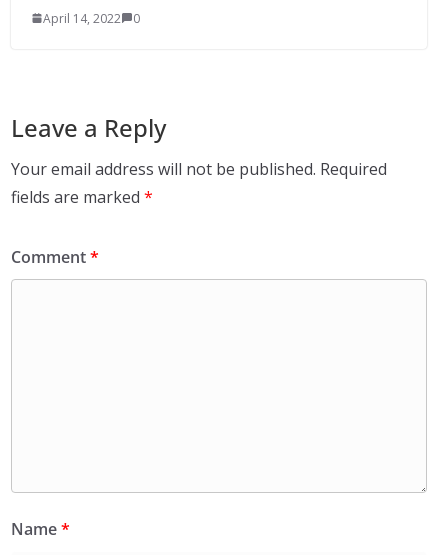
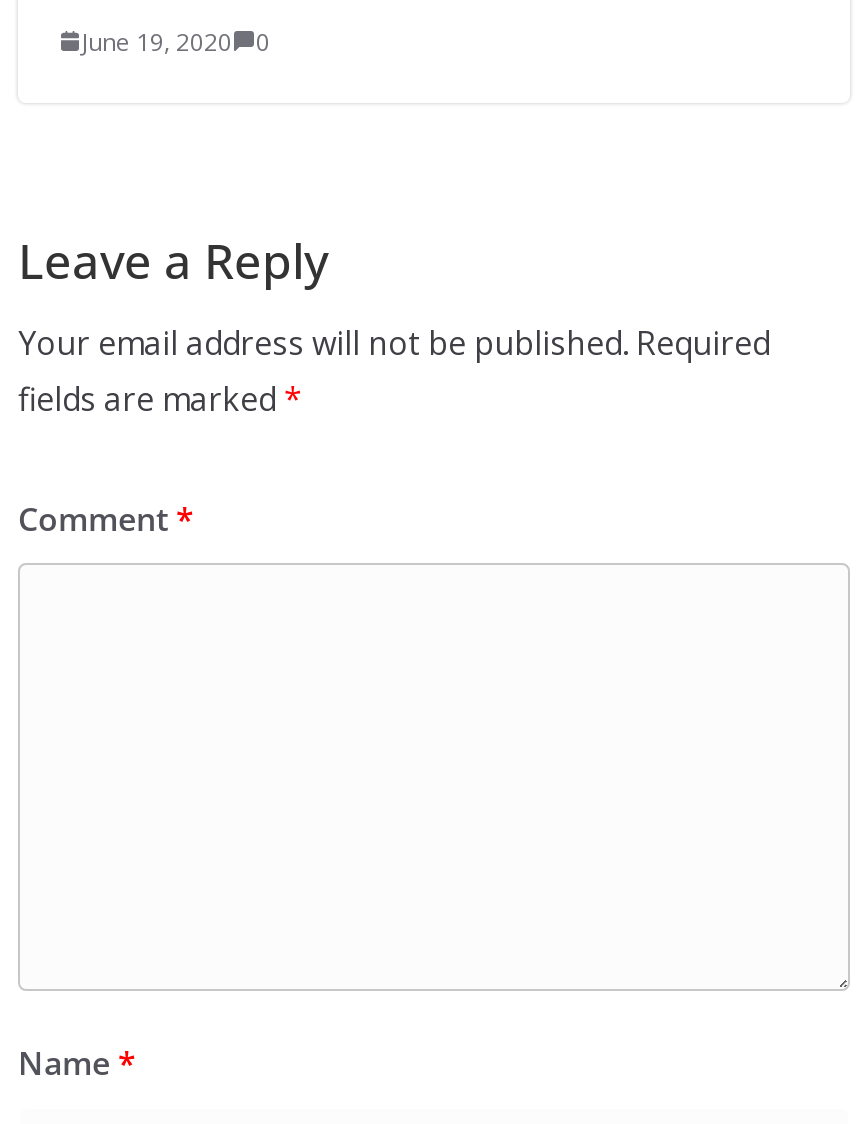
- April 14, 2022 0
+ June 19, 2020 0
